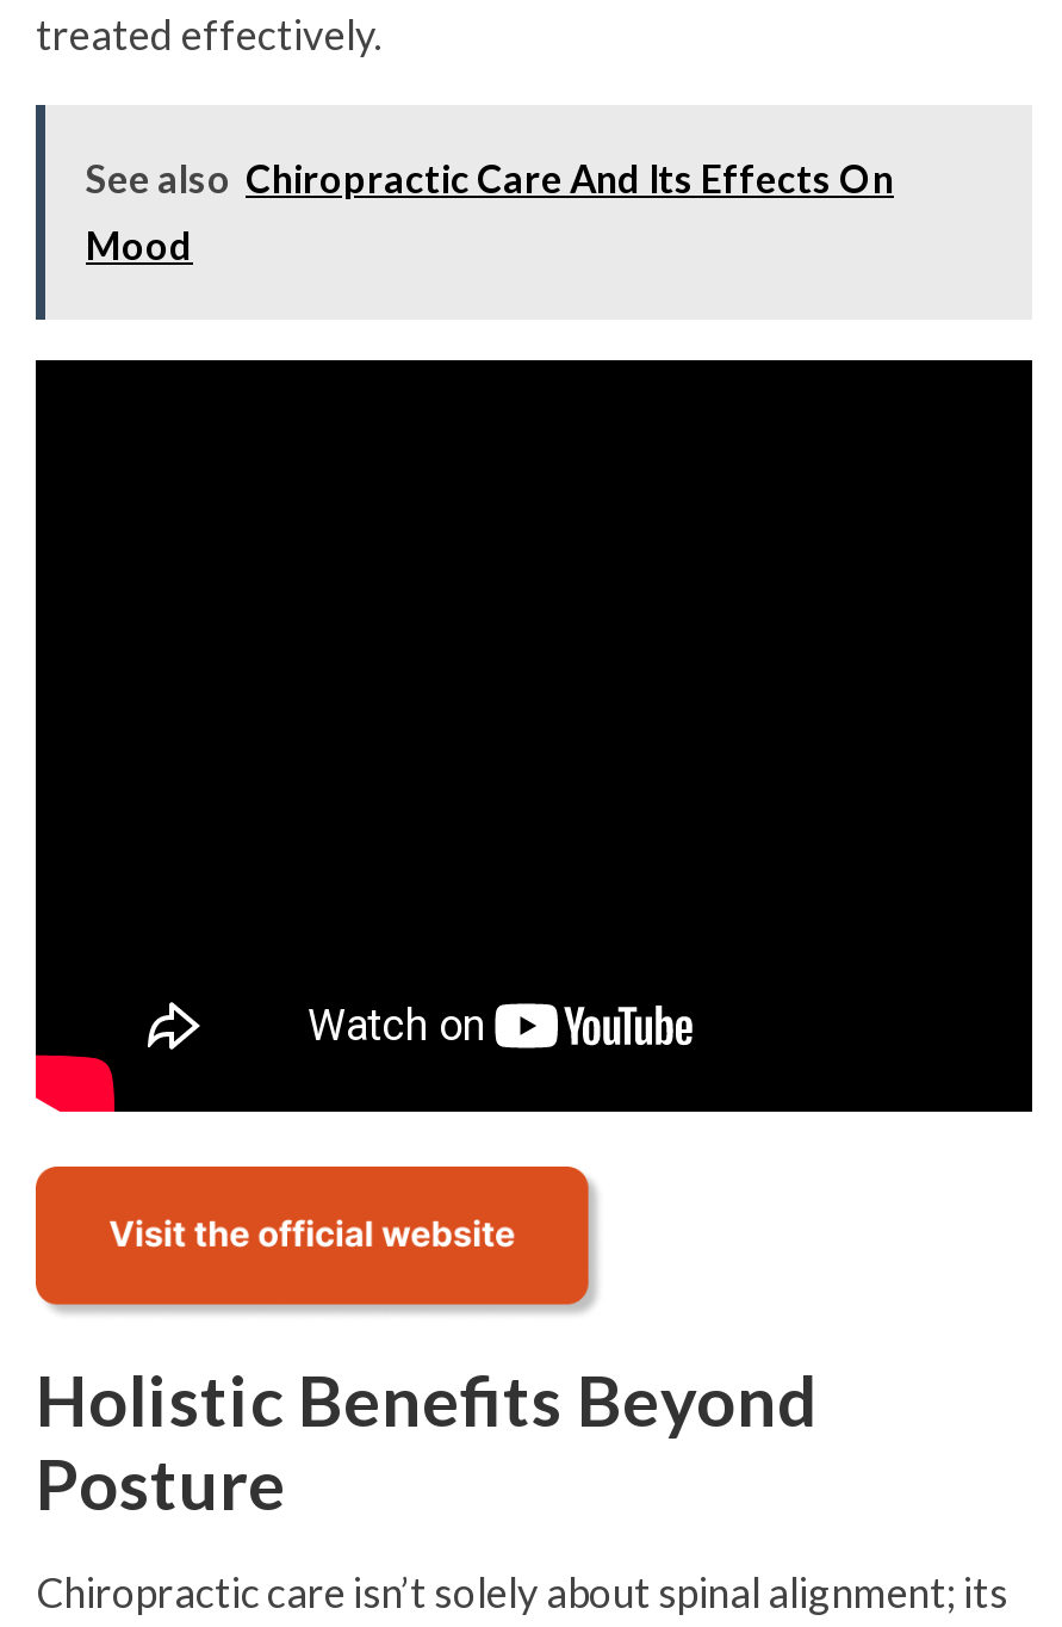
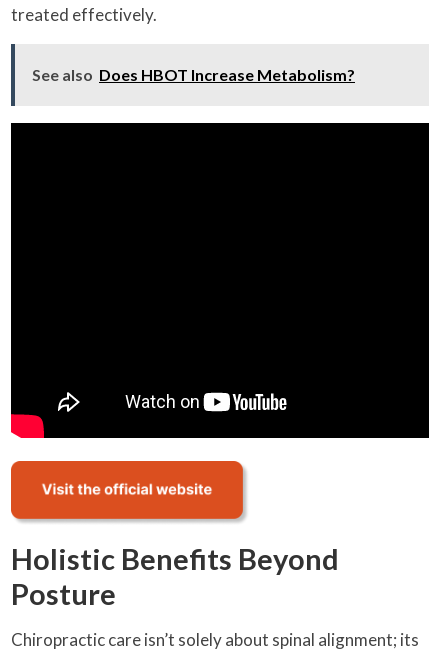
- See also Chiropractic Care And Its Effects On
- Mood
+ See also Does HBOT Increase Metabolism?
